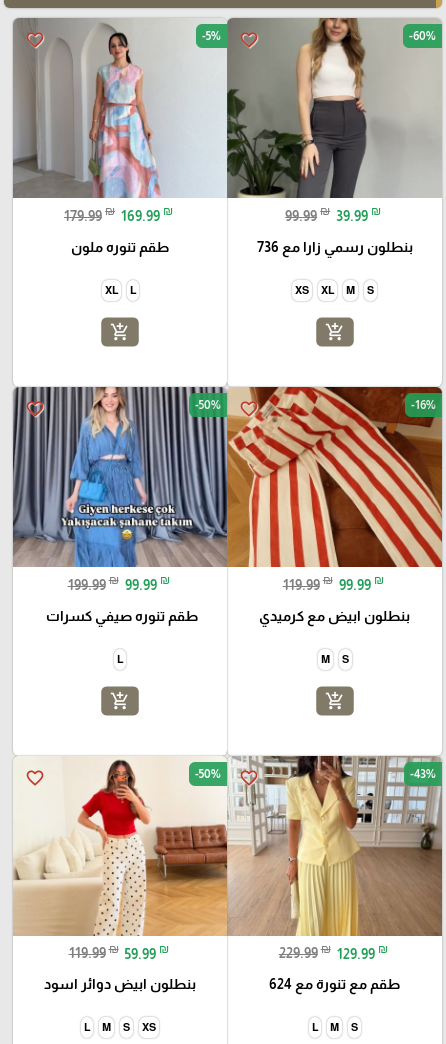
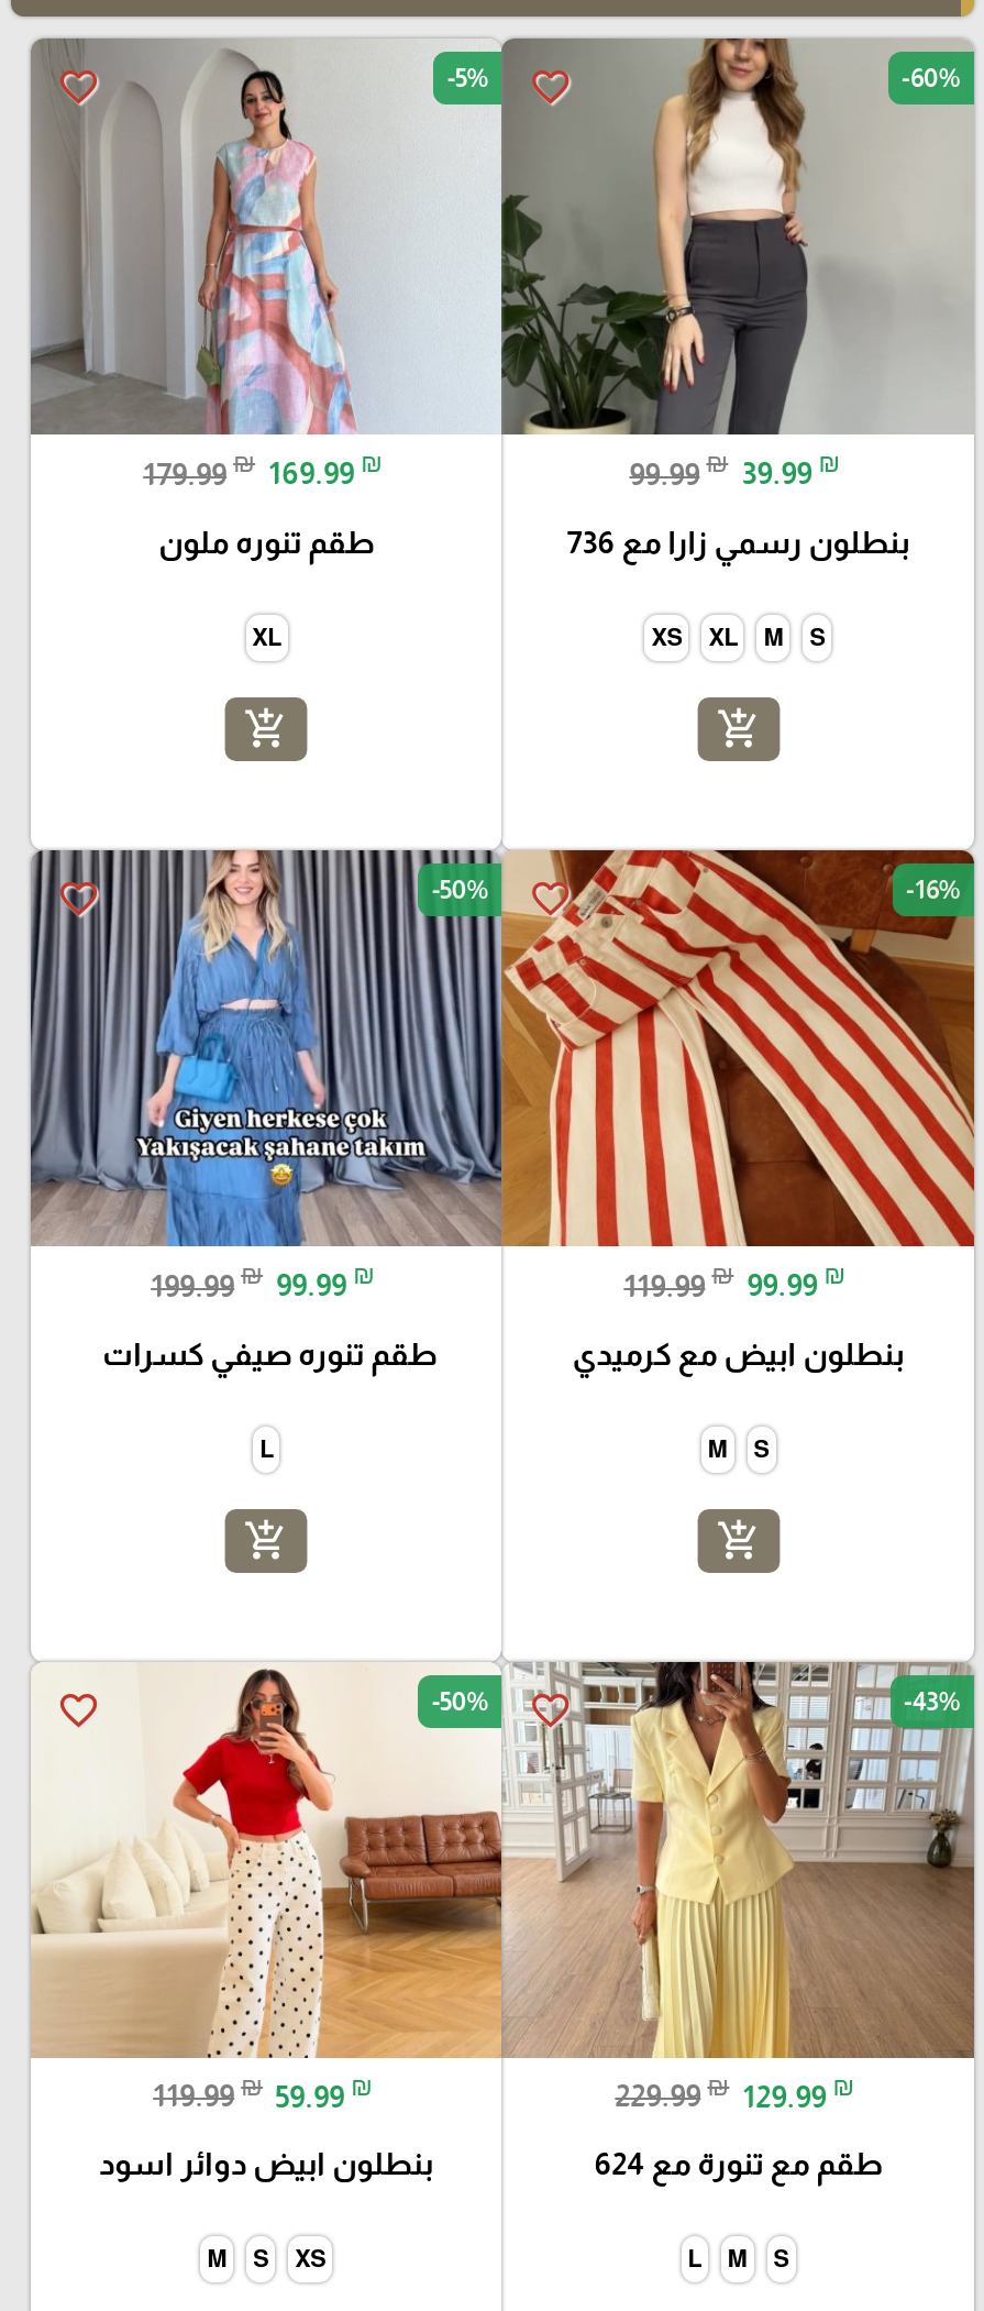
- L

- L
